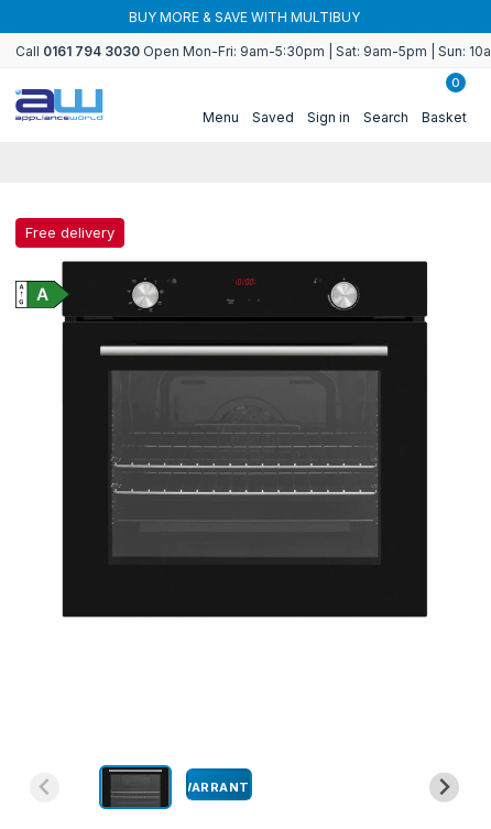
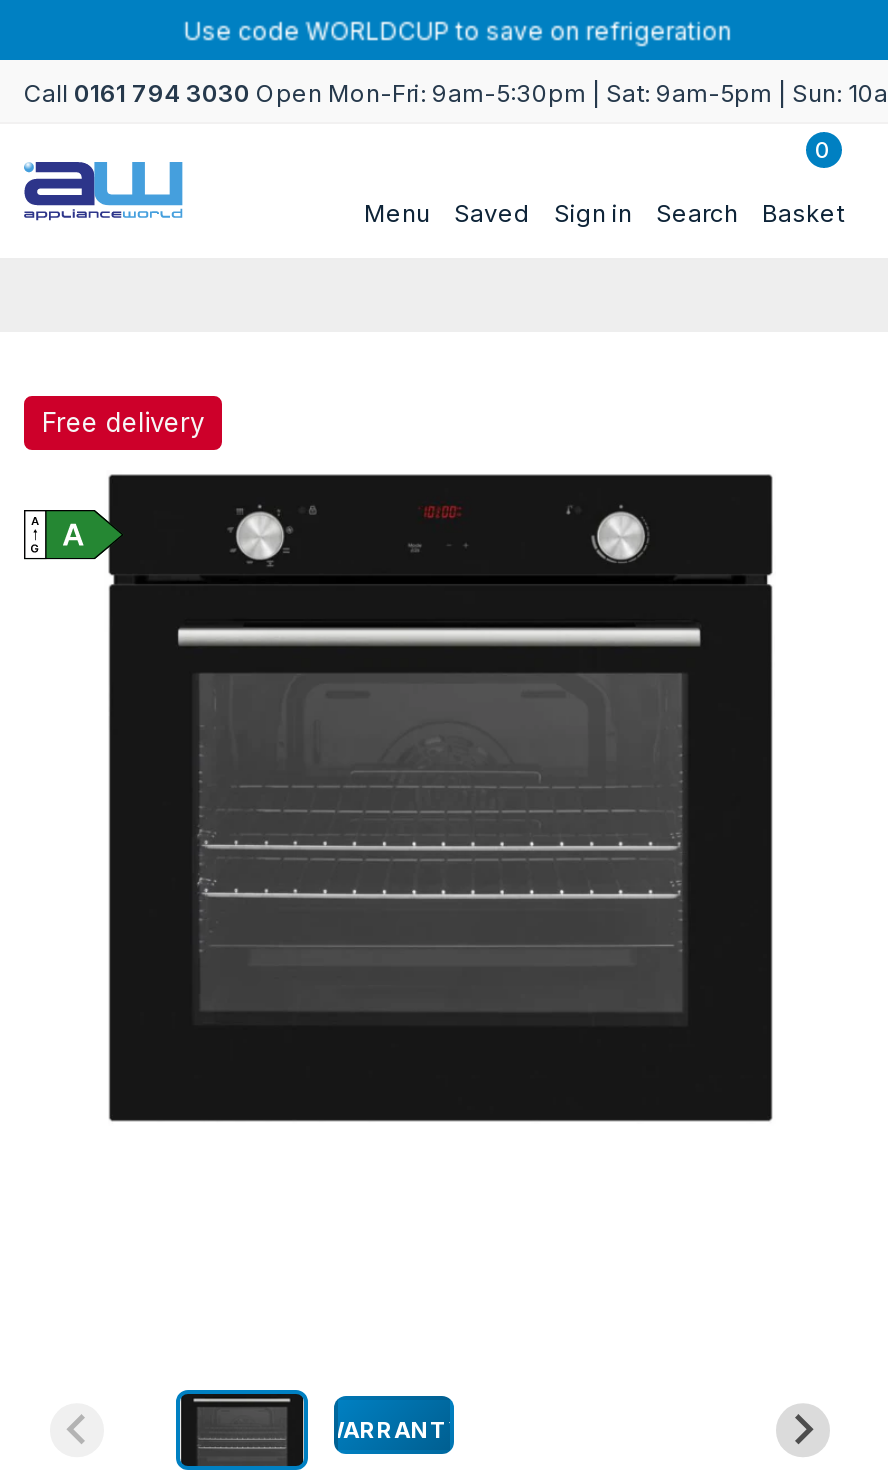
- BUY MORE & SAVE WITH MULTIBUY
+ Use code WORLDCUP to save on refrigeration
